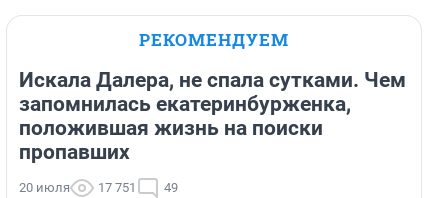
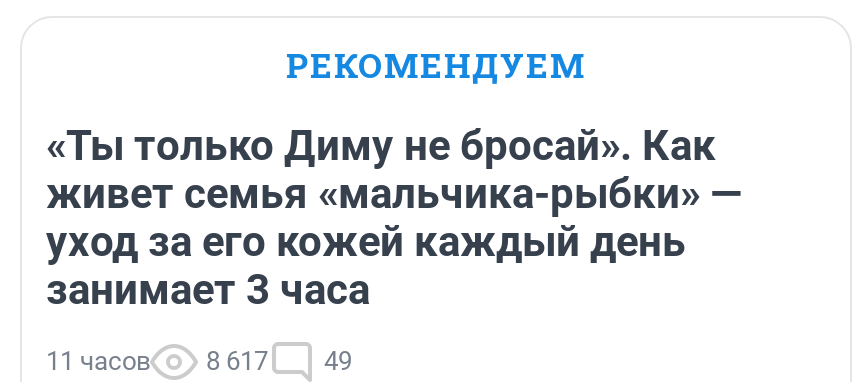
- Искала Далера, не спала сутками. Чем
- запомнилась екатеринбурженка,
- положившая жизнь на поиски
- пропавших
+ «Ты только Диму не бросай». Как
+ живет семья «мальчика-рыбки» —
+ уход за его кожей каждый день
+ занимает 3 часа

- 20 июля
- 17 751
+ 11 часов
+ 8 617
